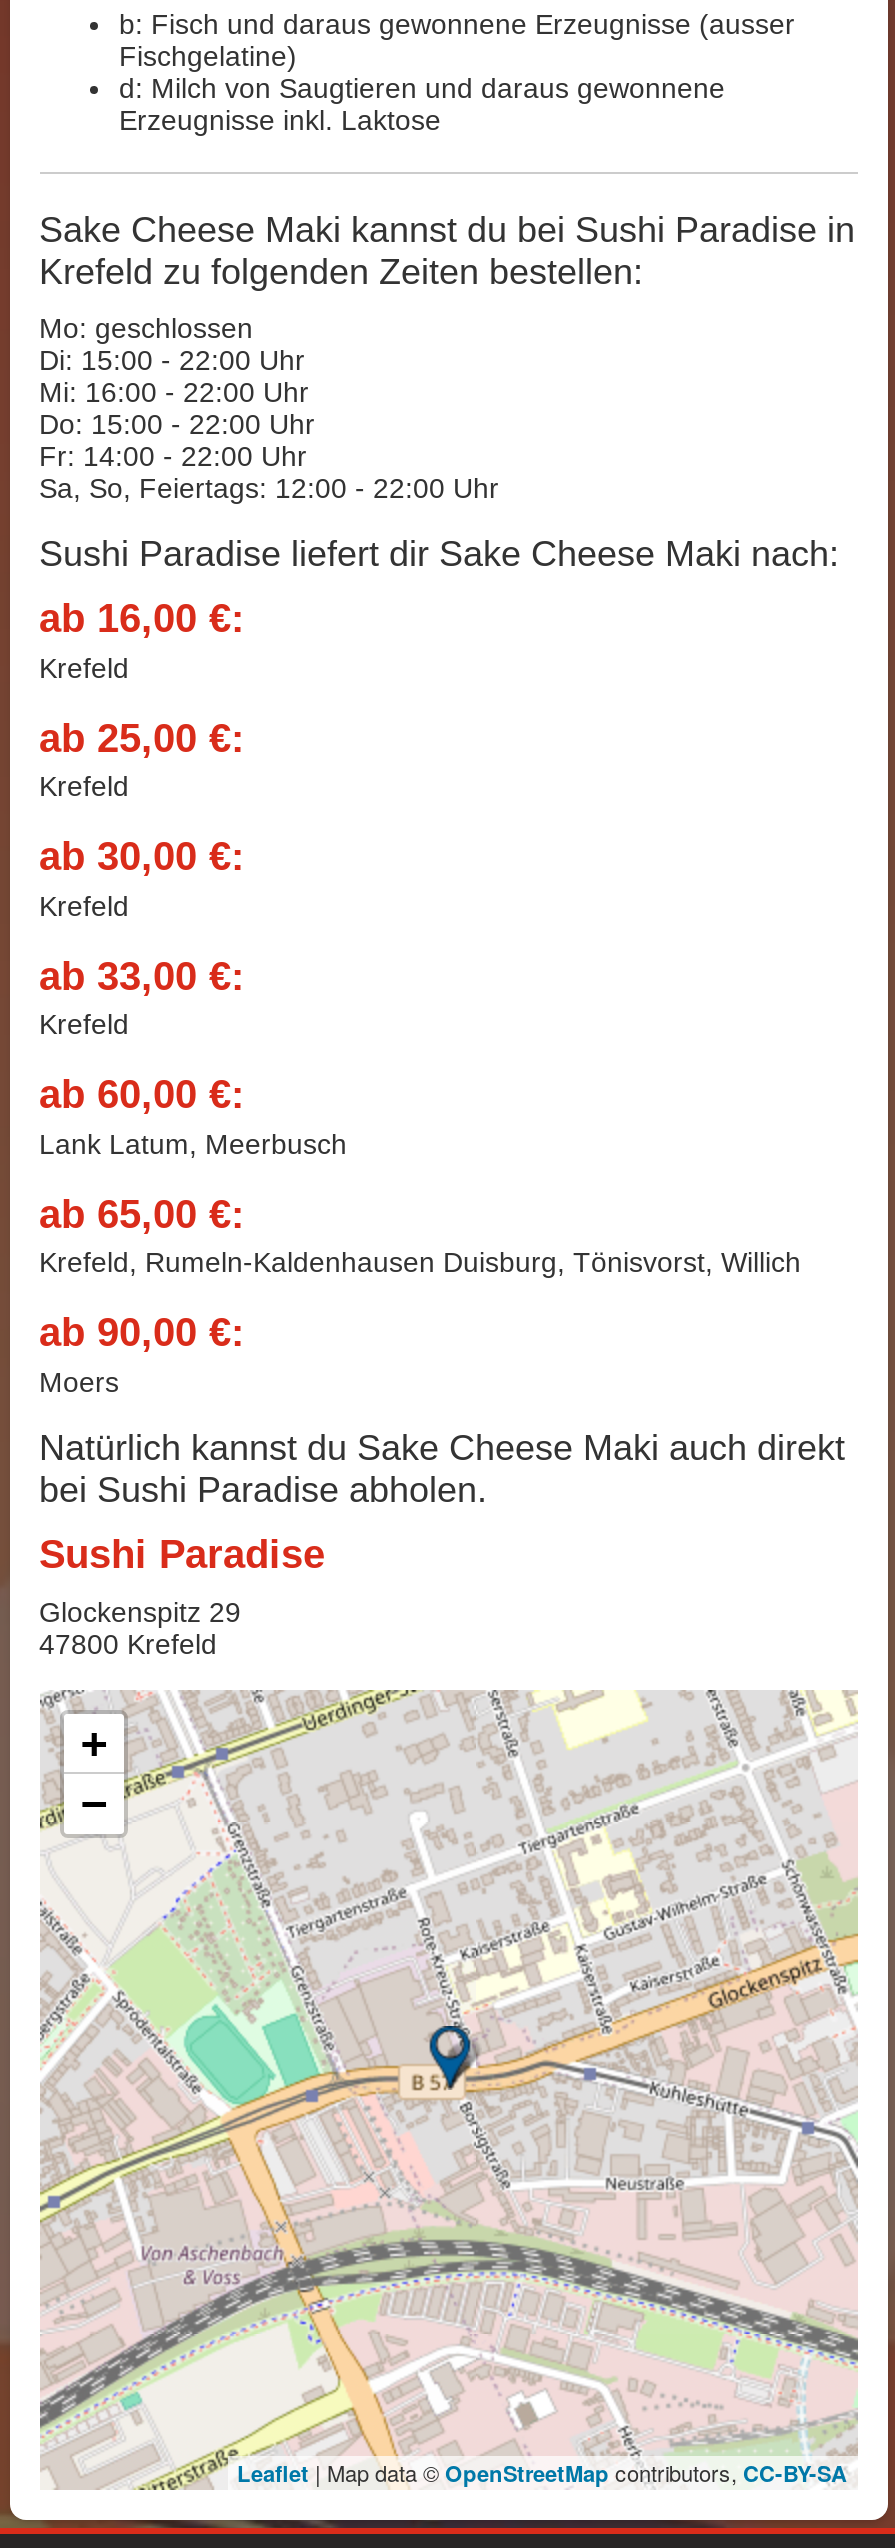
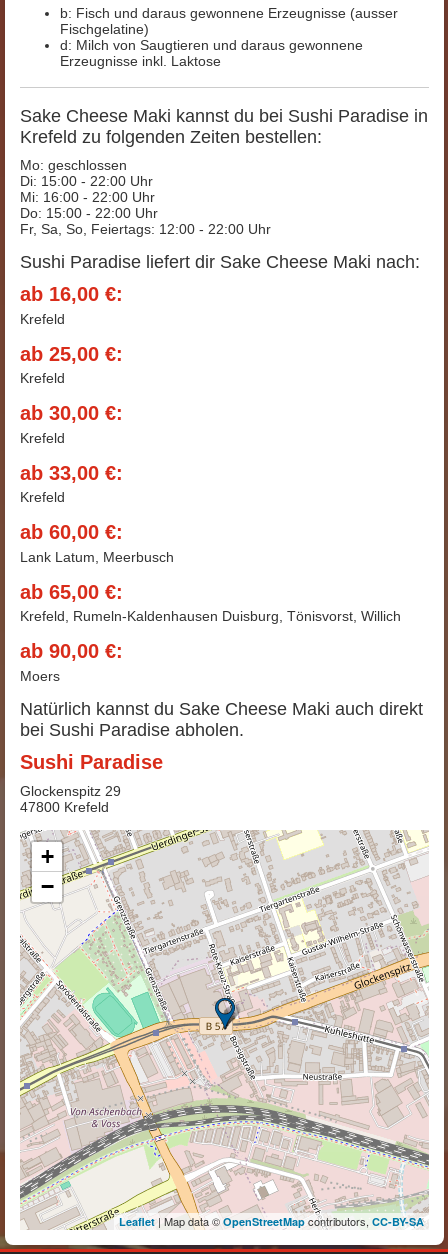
- Fr: 14:00 - 22:00 Uhr
- Sa, So, Feiertags: 12:00 - 22:00 Uhr
+ Fr, Sa, So, Feiertags: 12:00 - 22:00 Uhr
